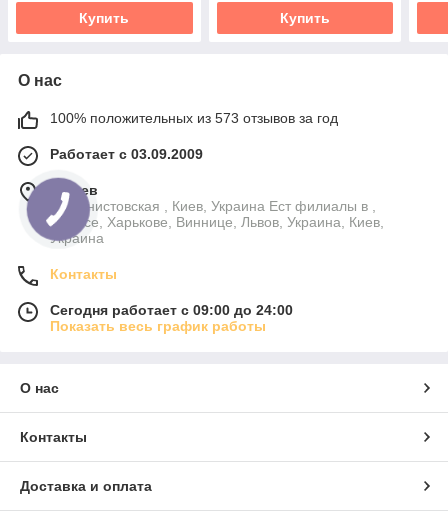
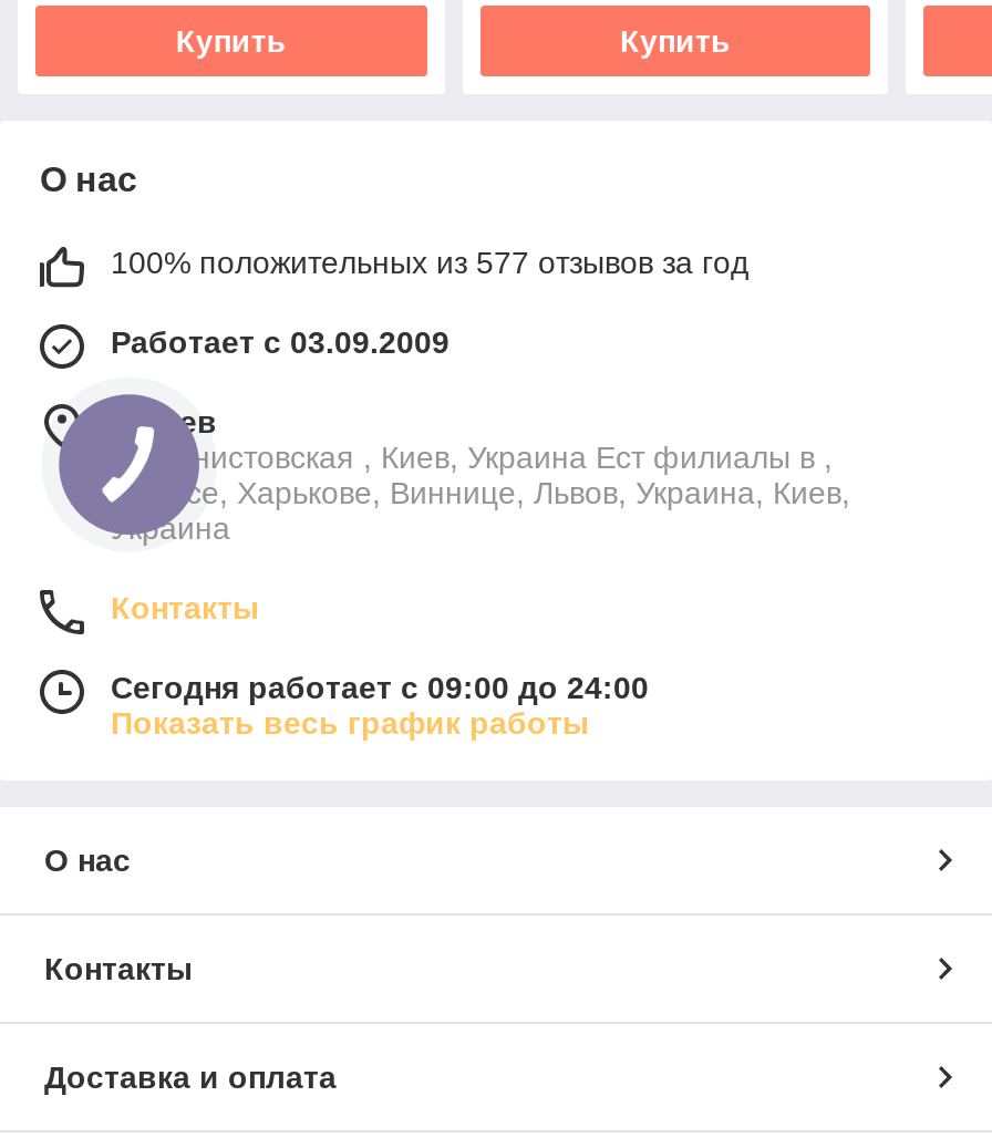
- 100% положительных из 573 отзывов за год
+ 100% положительных из 577 отзывов за год
